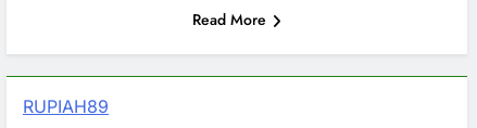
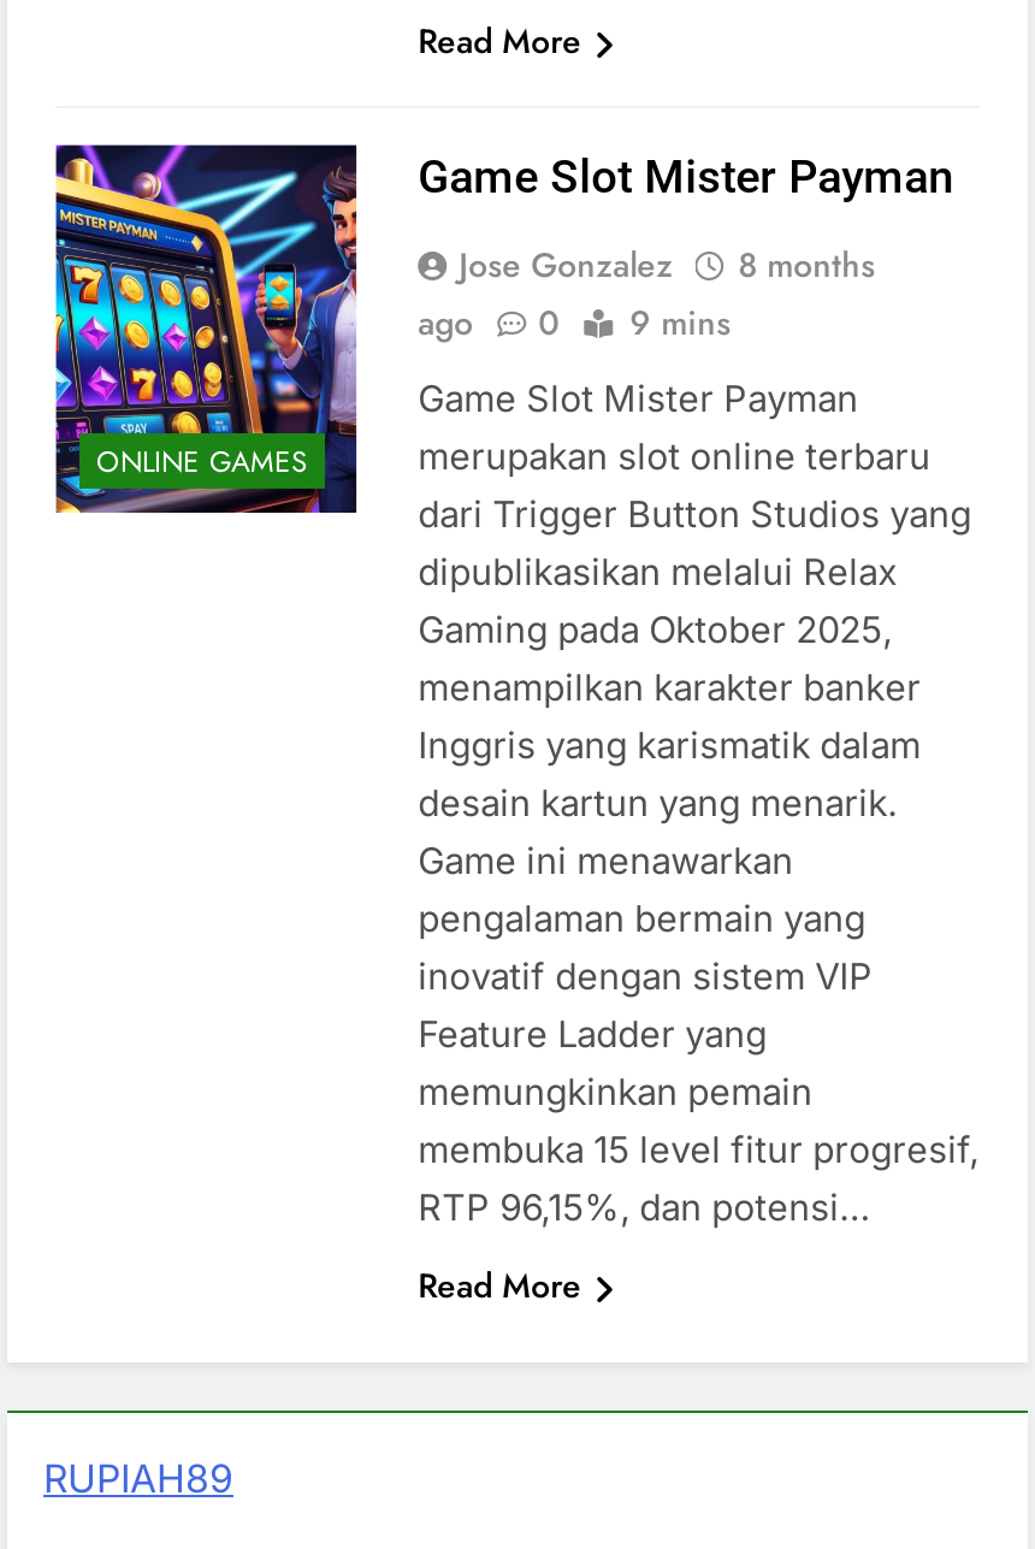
+ [image]
+ ONLINE GAMES

+ Game Slot Mister Payman
+ Jose Gonzalez
+ 8 months
+ ago
+ 0
+ 9 mins
+ Game Slot Mister Payman
+ merupakan slot online terbaru
+ dari Trigger Button Studios yang
+ dipublikasikan melalui Relax
+ Gaming pada Oktober 2025,
+ menampilkan karakter banker
+ Inggris yang karismatik dalam
+ desain kartun yang menarik.
+ Game ini menawarkan
+ pengalaman bermain yang
+ inovatif dengan sistem VIP
+ Feature Ladder yang
+ memungkinkan pemain
+ membuka 15 level fitur progresif,
+ RTP 96,15%, dan potensi…
+ Read More
